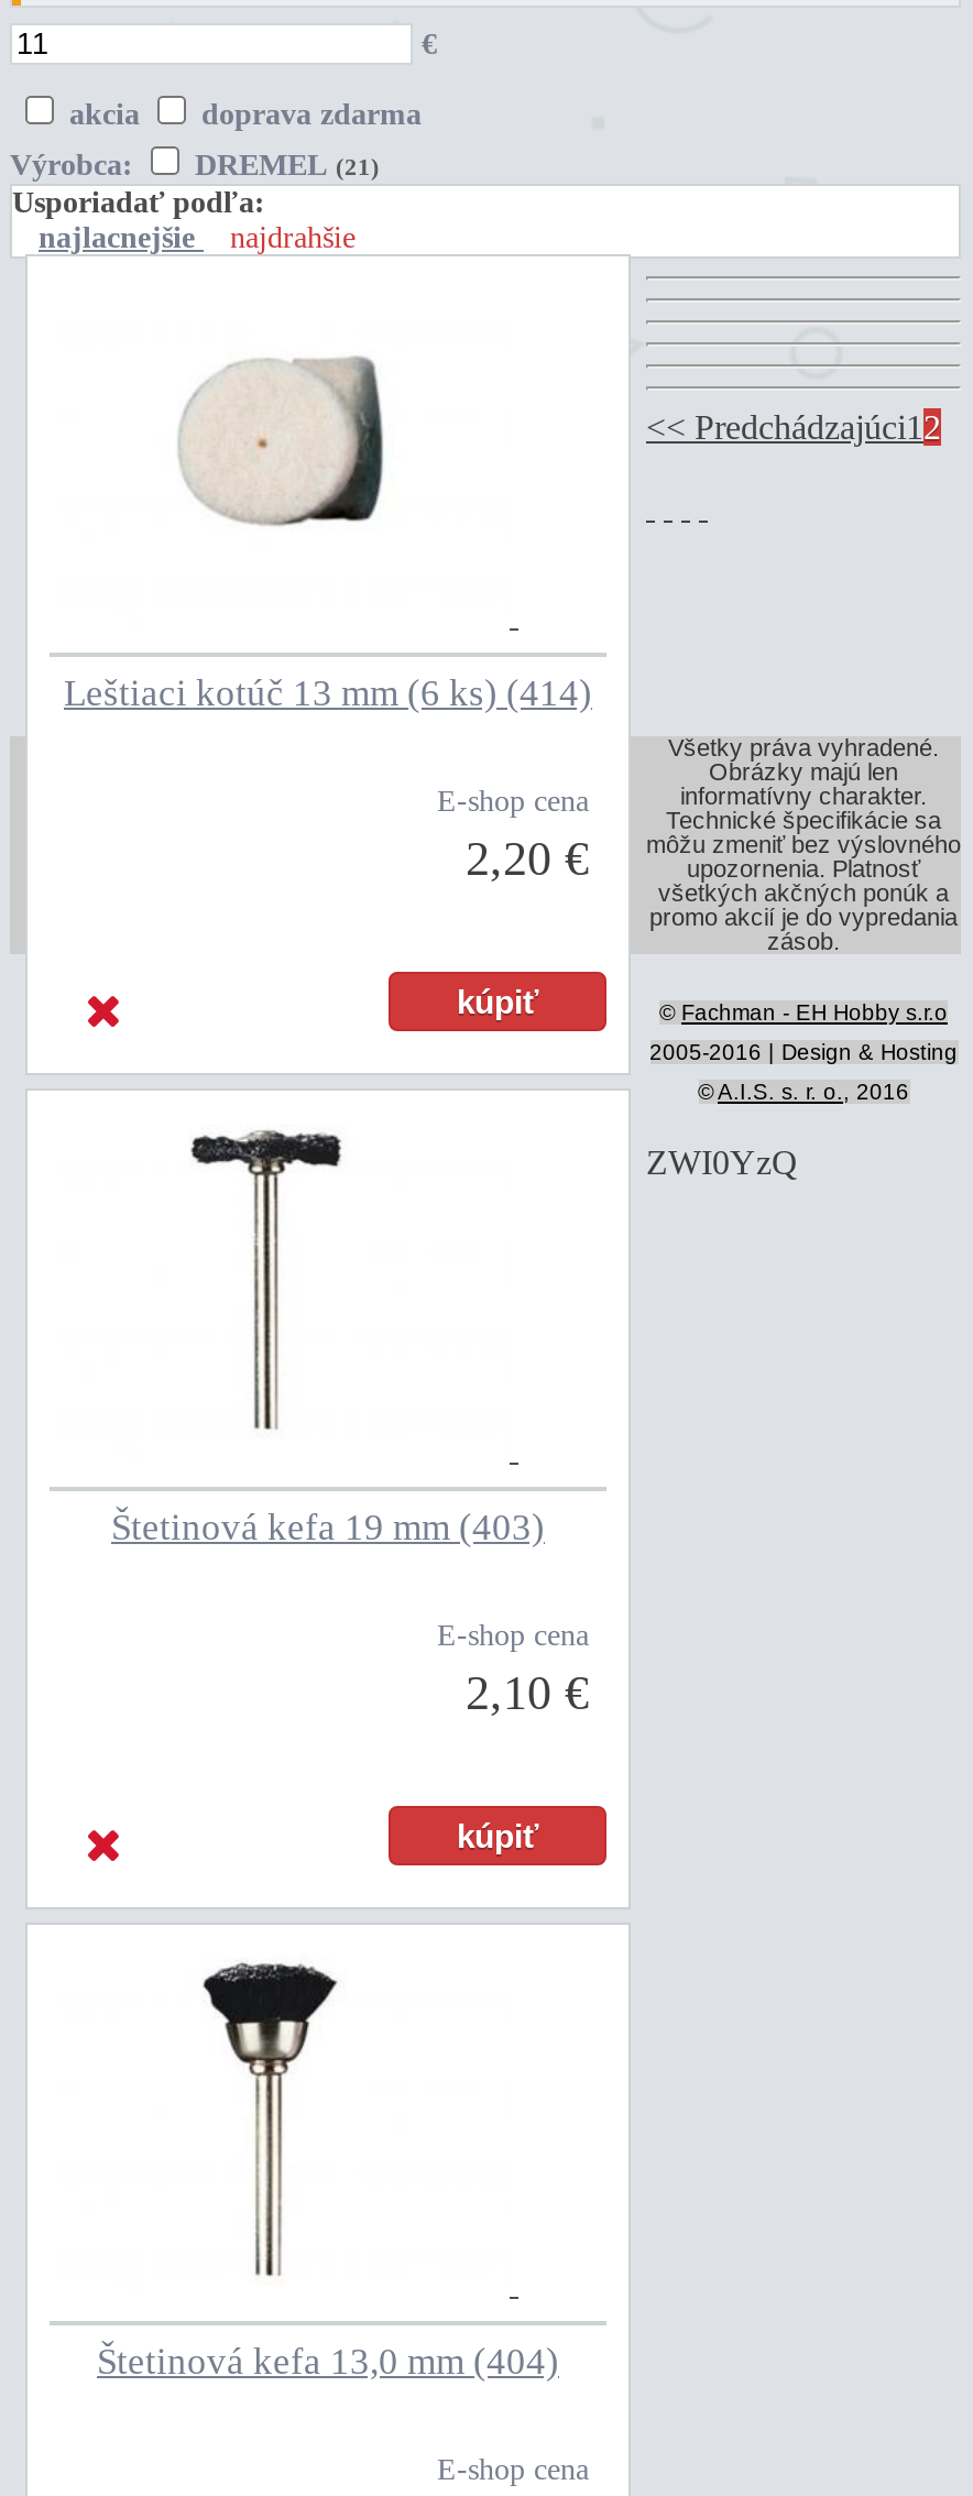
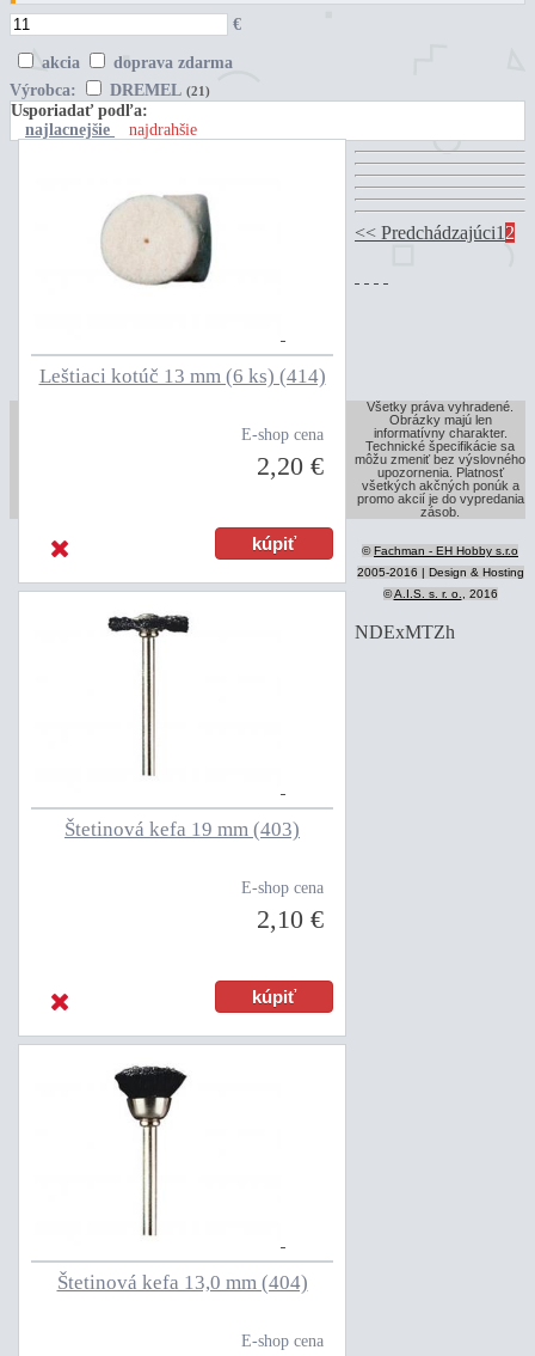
- ZWI0YzQ
+ NDExMTZh
